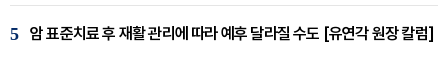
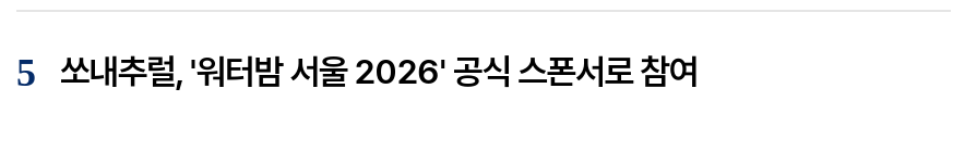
- 암 표준치료 후 재활 관리에 따라 예후 달라질 수도 [유연각 원장 칼럼]
+ 쏘내추럴, '워터밤 서울 2026' 공식 스폰서로 참여
